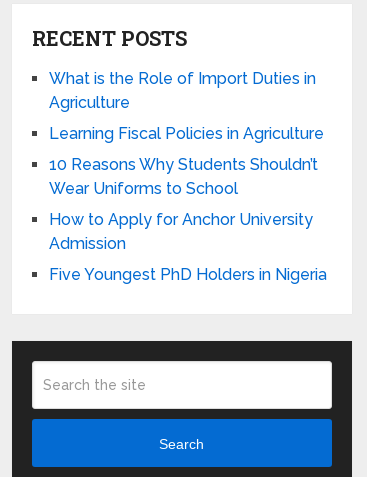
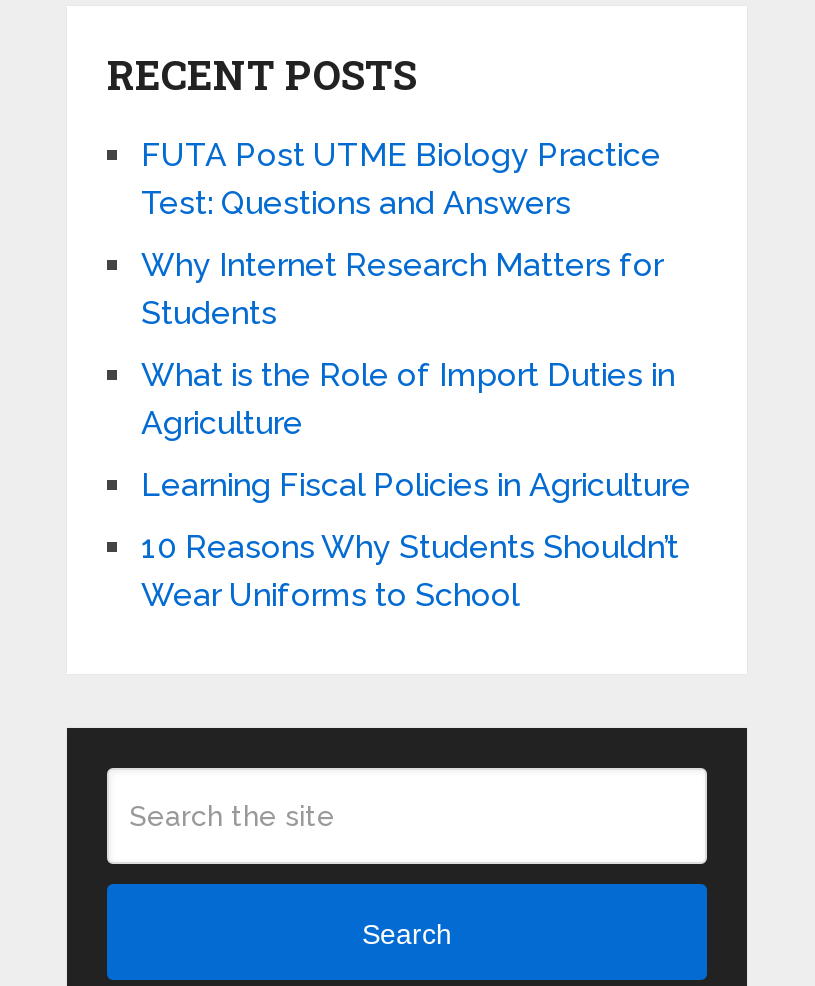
+ FUTA Post UTME Biology Practice
+ Test: Questions and Answers
+ Why Internet Research Matters for
+ Students

moved down: What is the Role of Import Duties in | Agriculture | Learning Fiscal Policies in Agriculture | 10 Reasons Why Students Shouldn’t | Wear Uniforms to School

- How to Apply for Anchor University
- Admission
- Five Youngest PhD Holders in Nigeria
